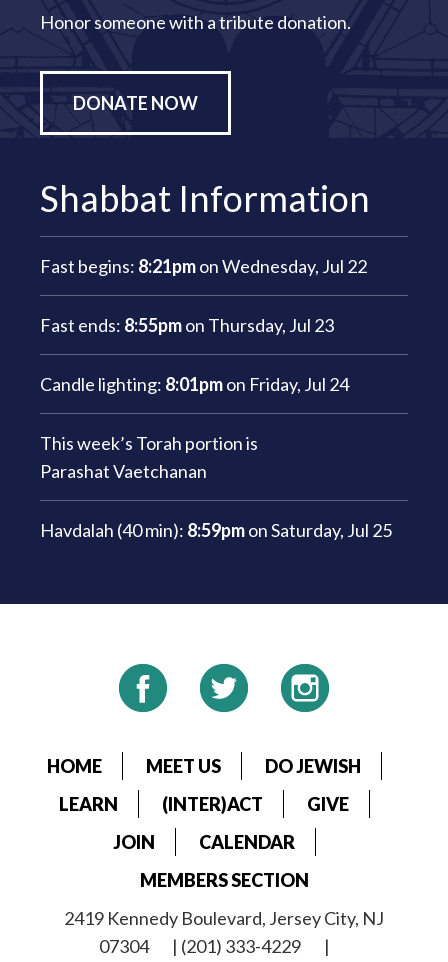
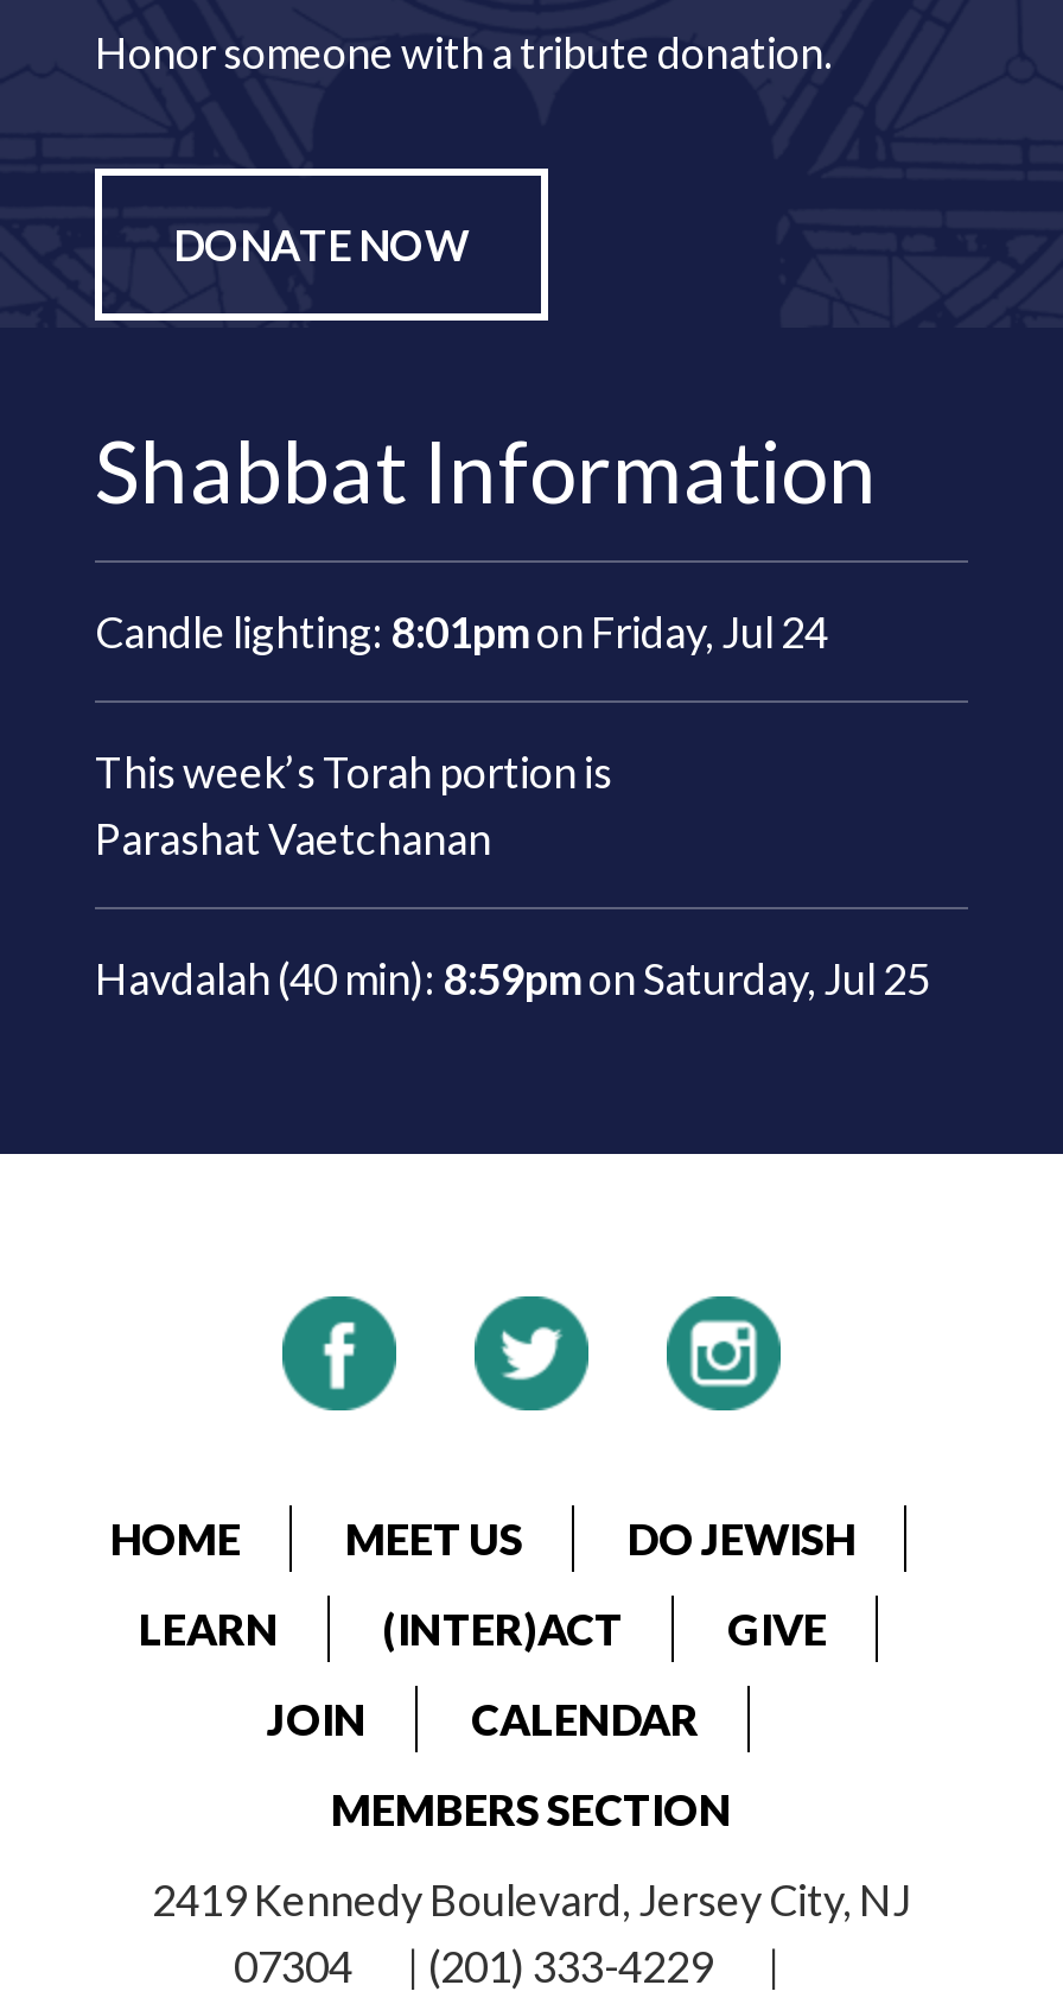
- Fast begins: 8:21pm on Wednesday, Jul 22
- Fast ends: 8:55pm on Thursday, Jul 23
